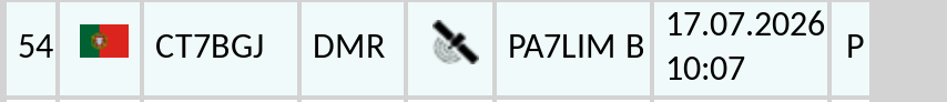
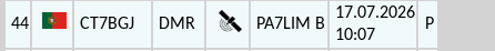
- 54
+ 44
